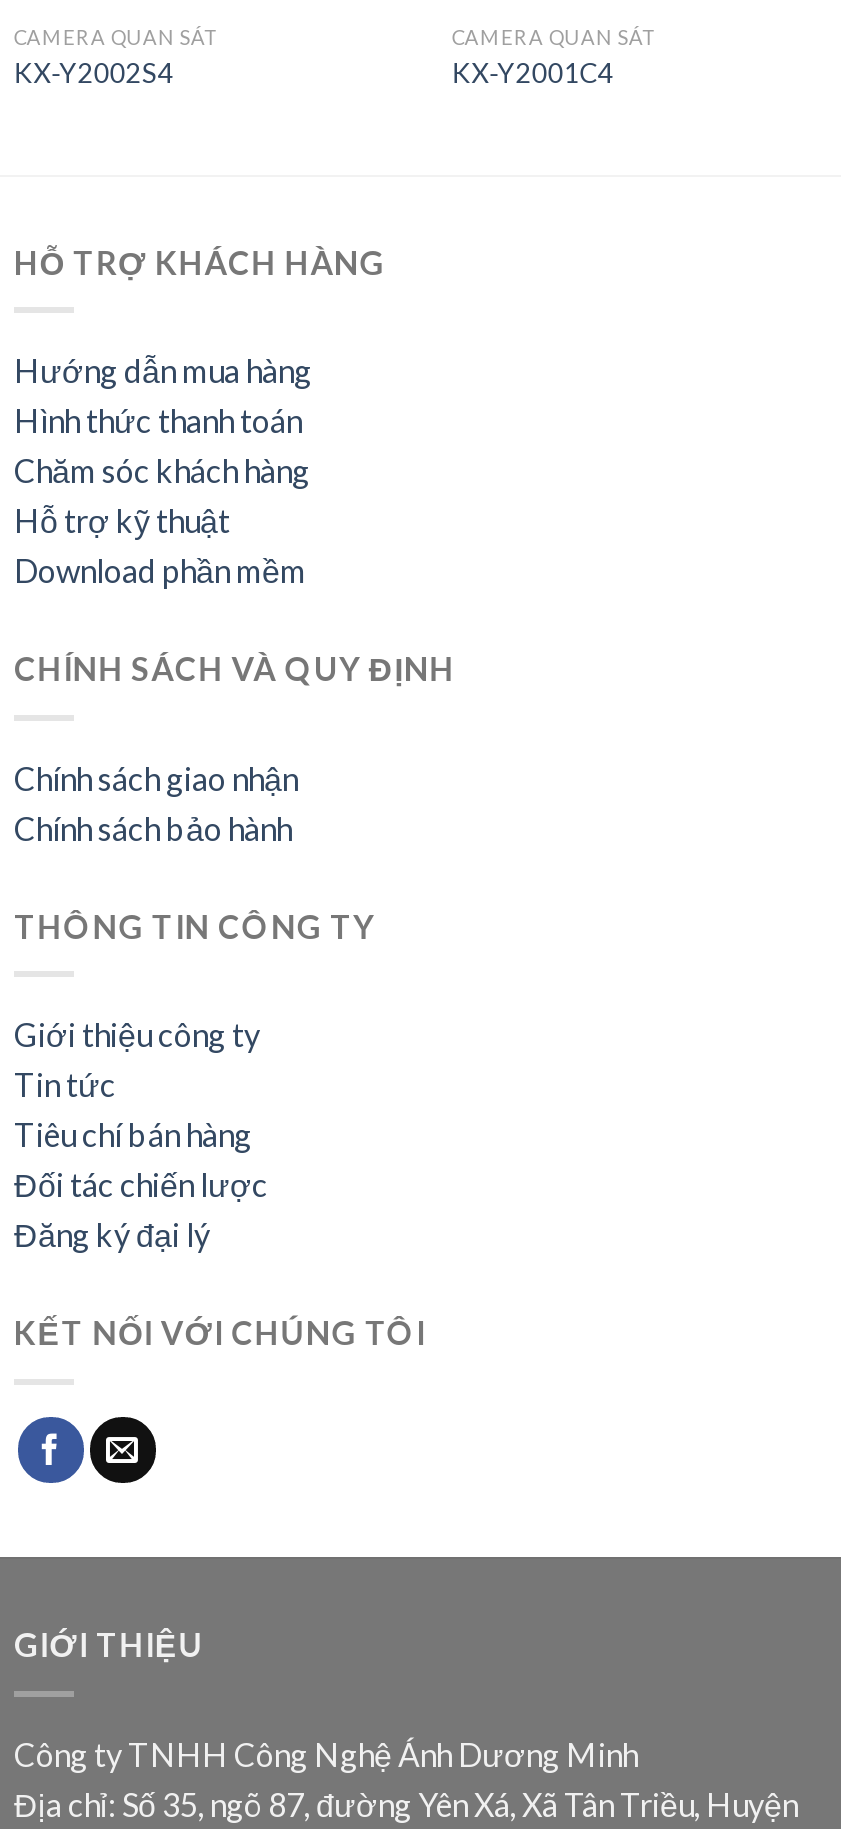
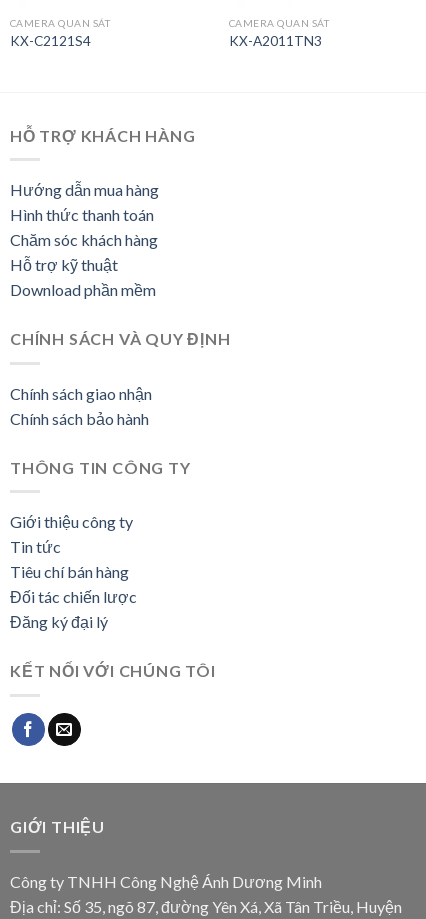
- KX-Y2002S4
+ KX-C2121S4

- KX-Y2001C4
+ KX-A2011TN3
